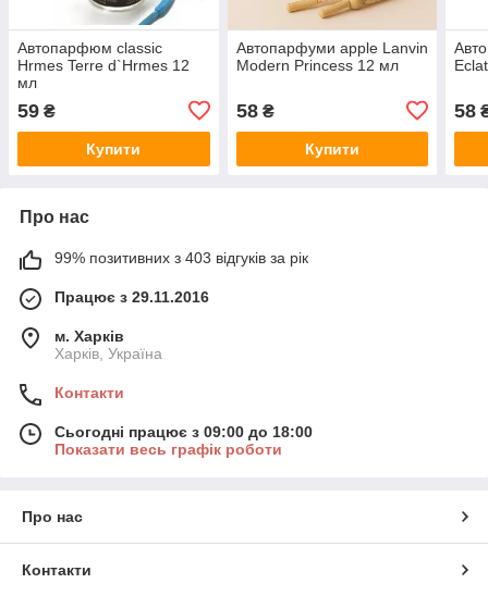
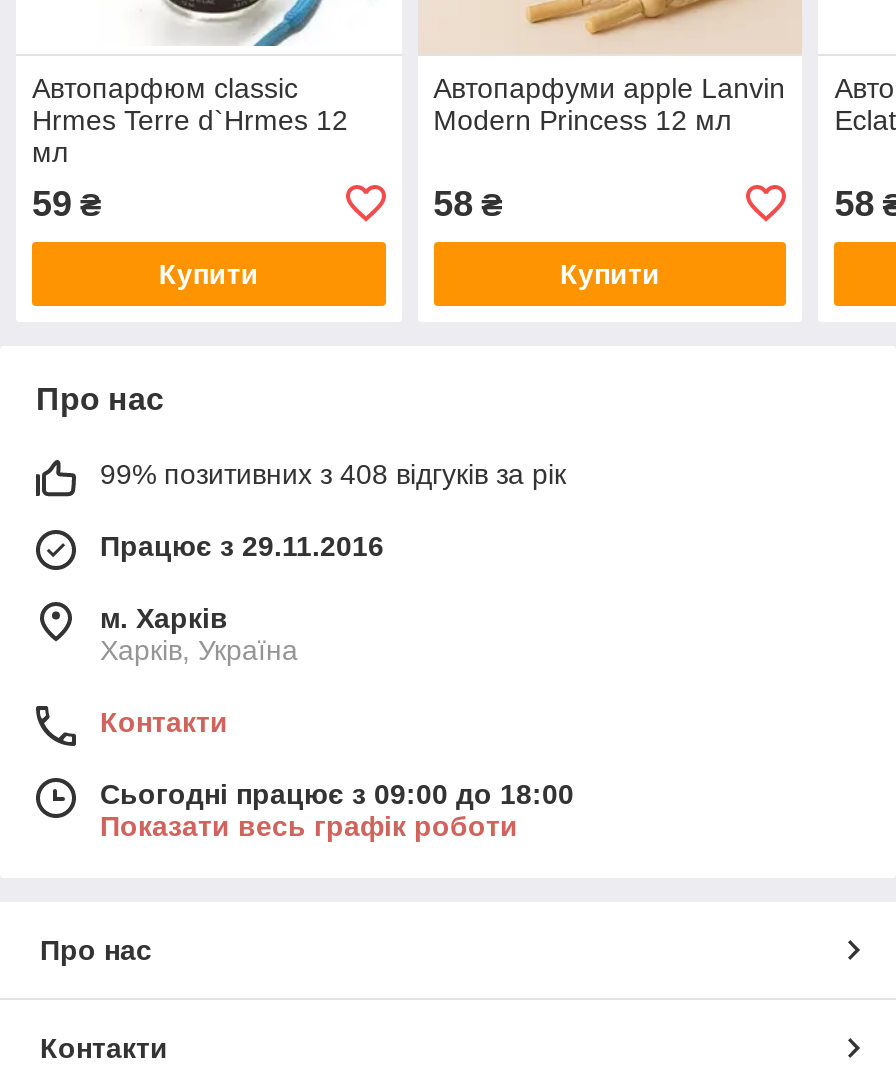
- 99% позитивних з 403 відгуків за рік
+ 99% позитивних з 408 відгуків за рік
